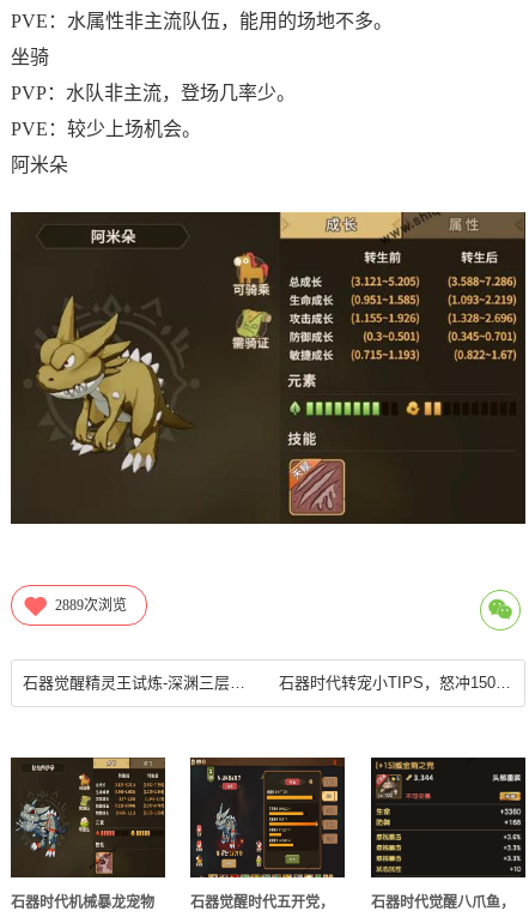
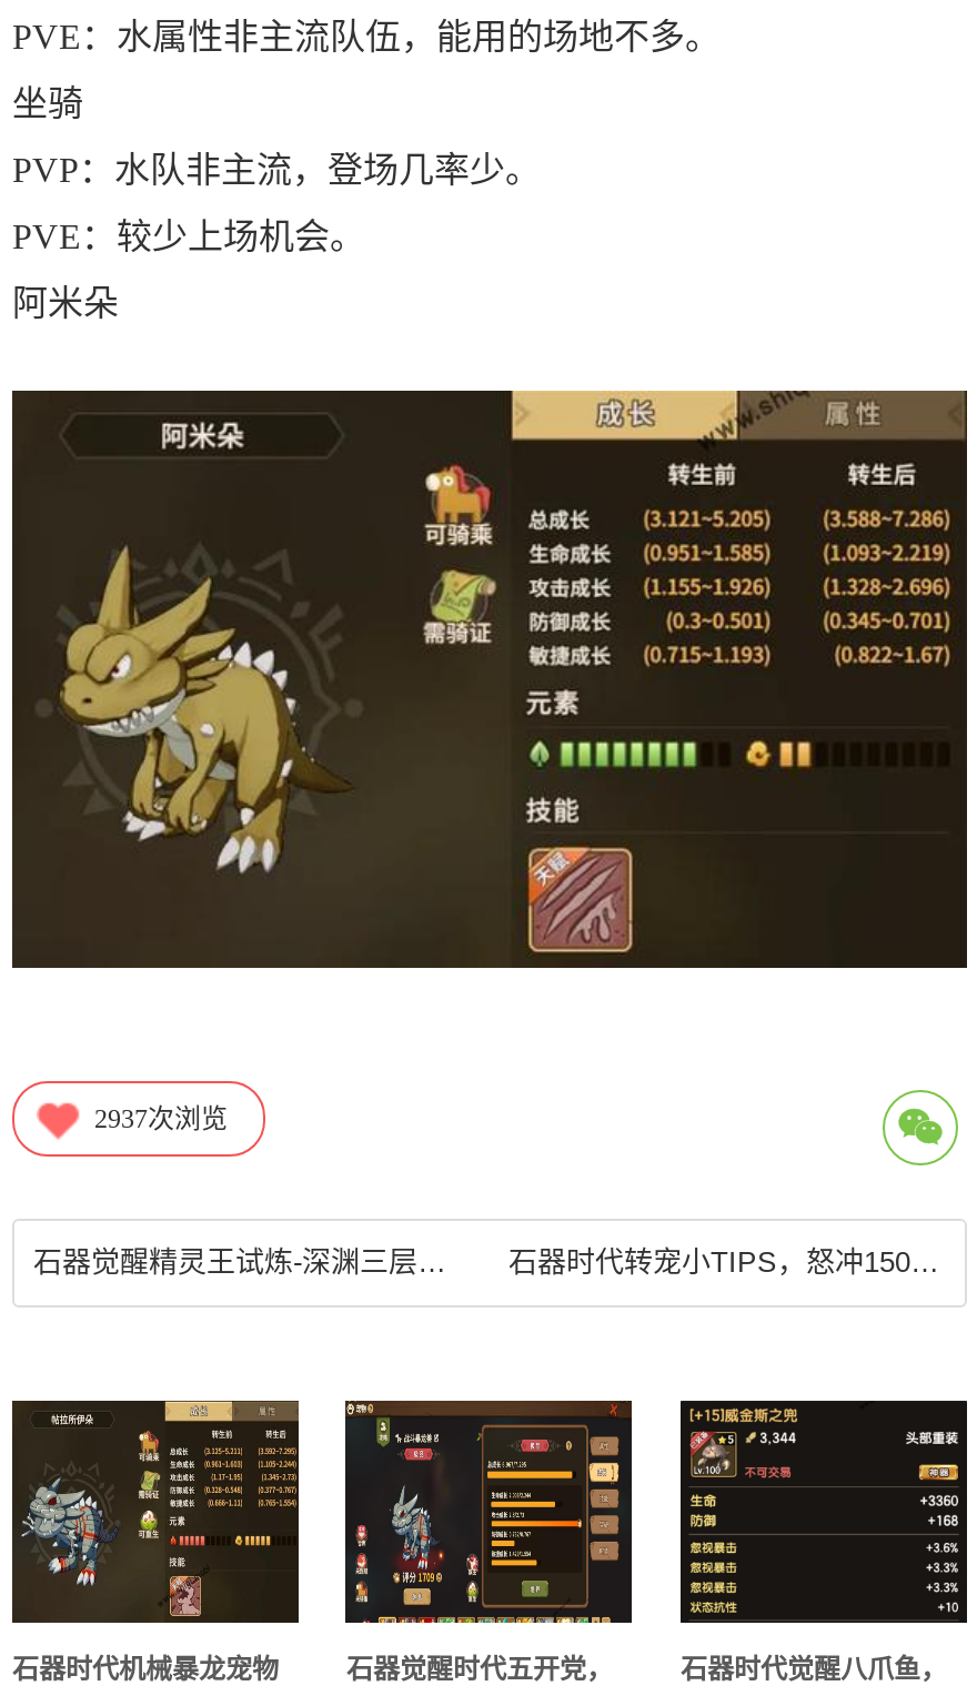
- 2889次浏览
+ 2937次浏览
